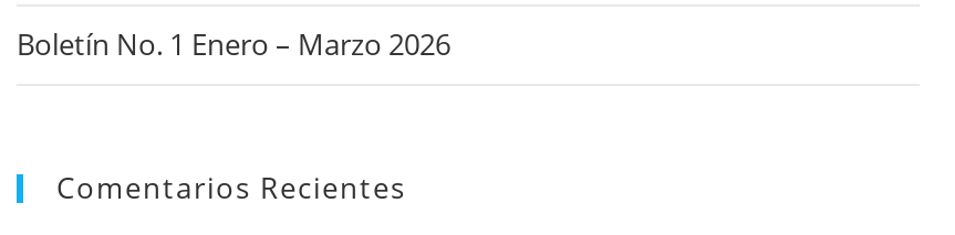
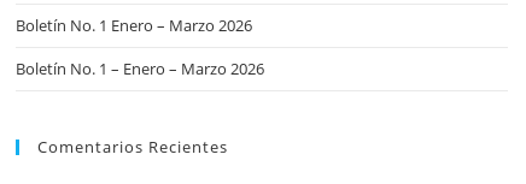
+ Boletín No. 1 – Enero – Marzo 2026
